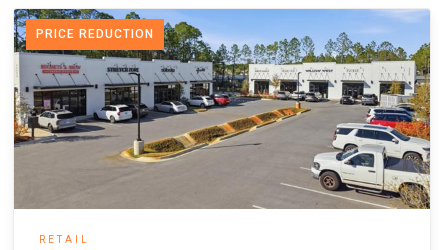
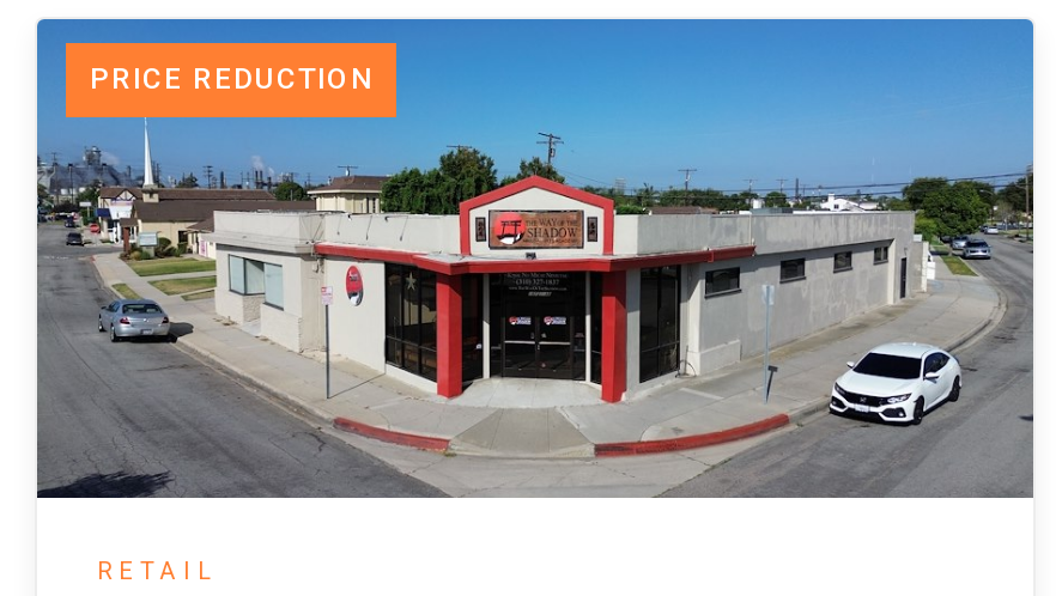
- [image]
+ [image]
